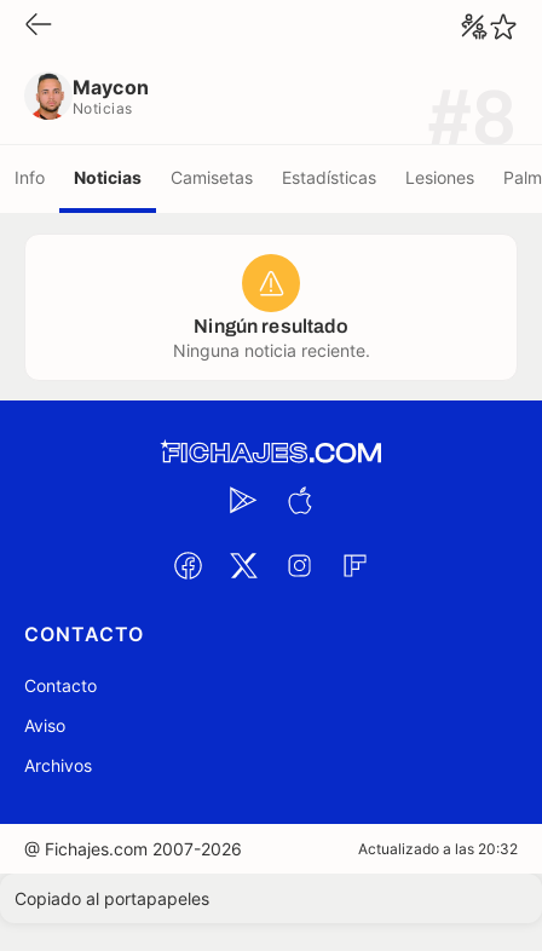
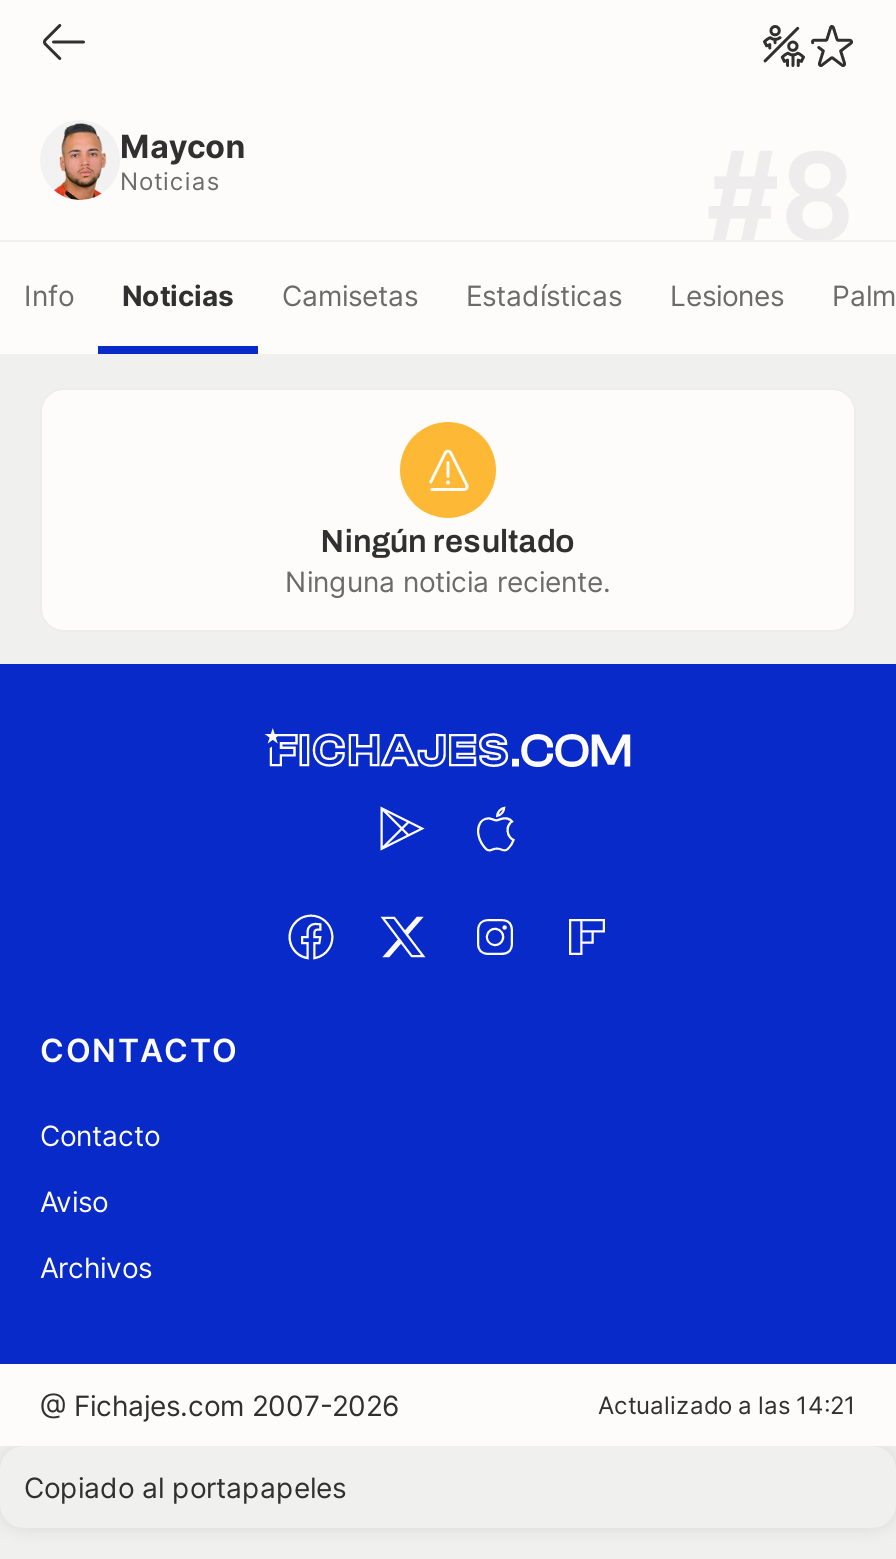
- Actualizado a las 20:32
+ Actualizado a las 14:21
